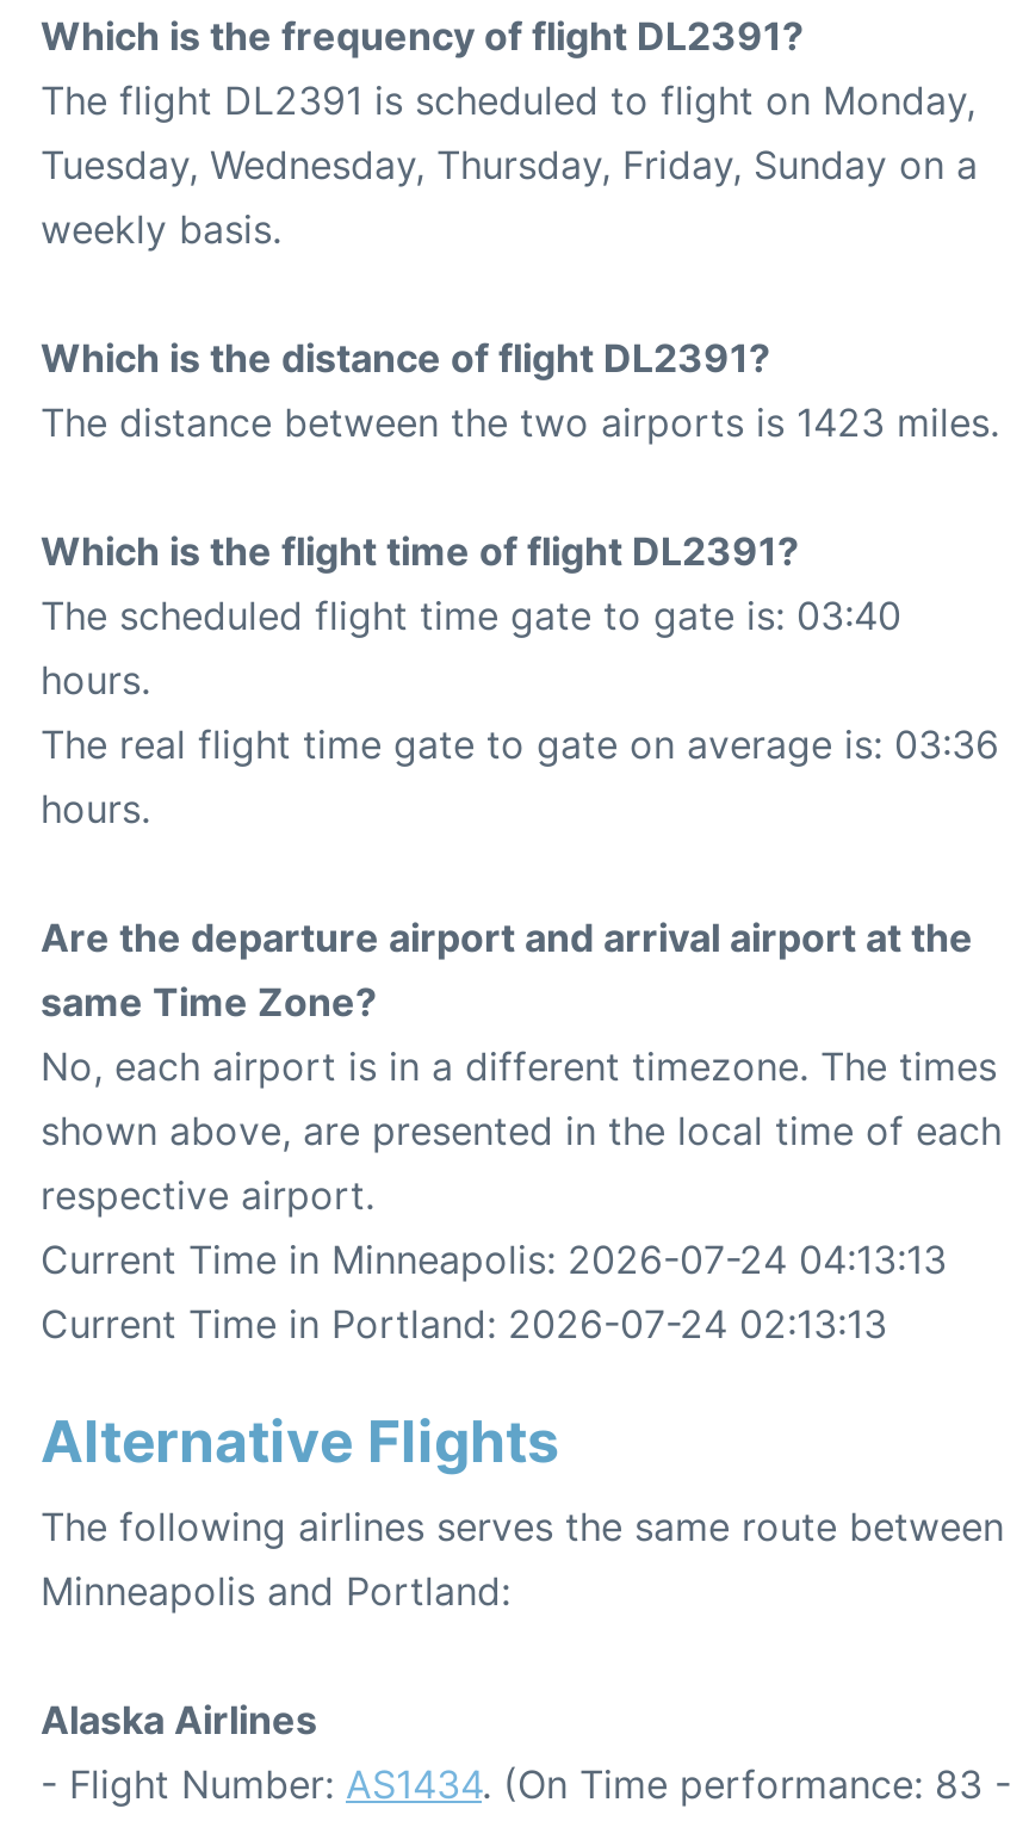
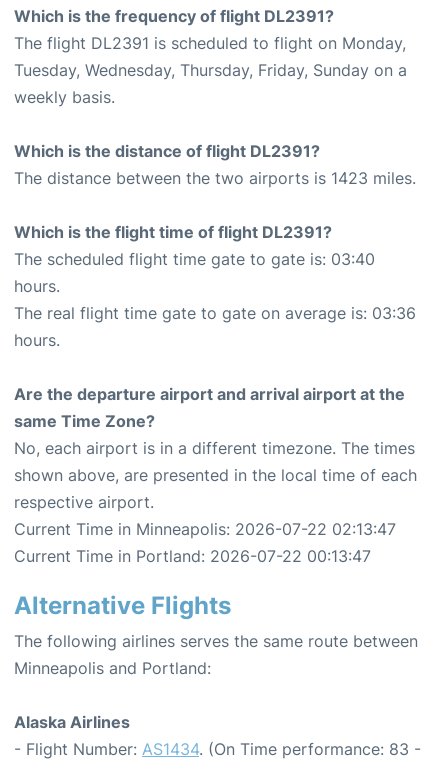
- Current Time in Minneapolis: 2026-07-24 04:13:13
+ Current Time in Minneapolis: 2026-07-22 02:13:47

- Current Time in Portland: 2026-07-24 02:13:13
+ Current Time in Portland: 2026-07-22 00:13:47
